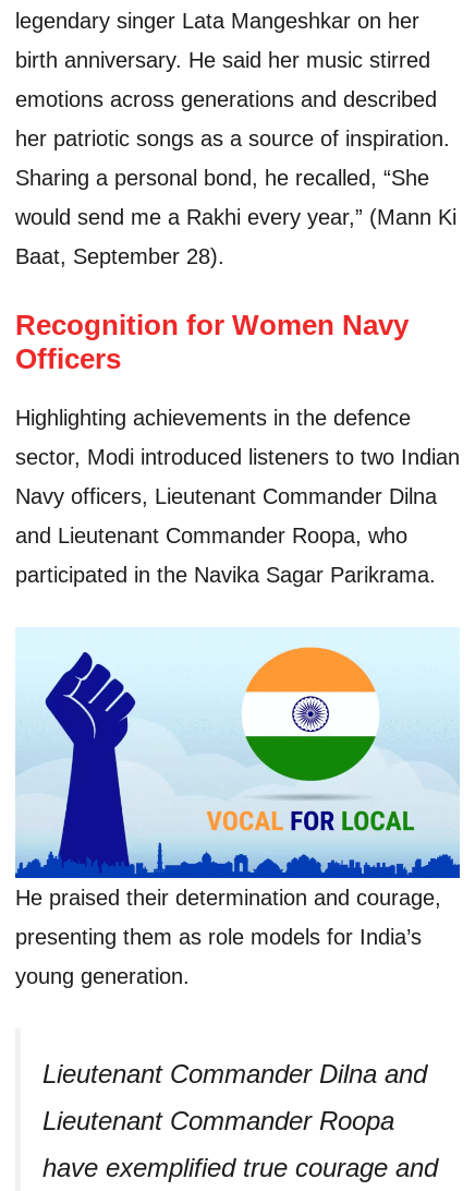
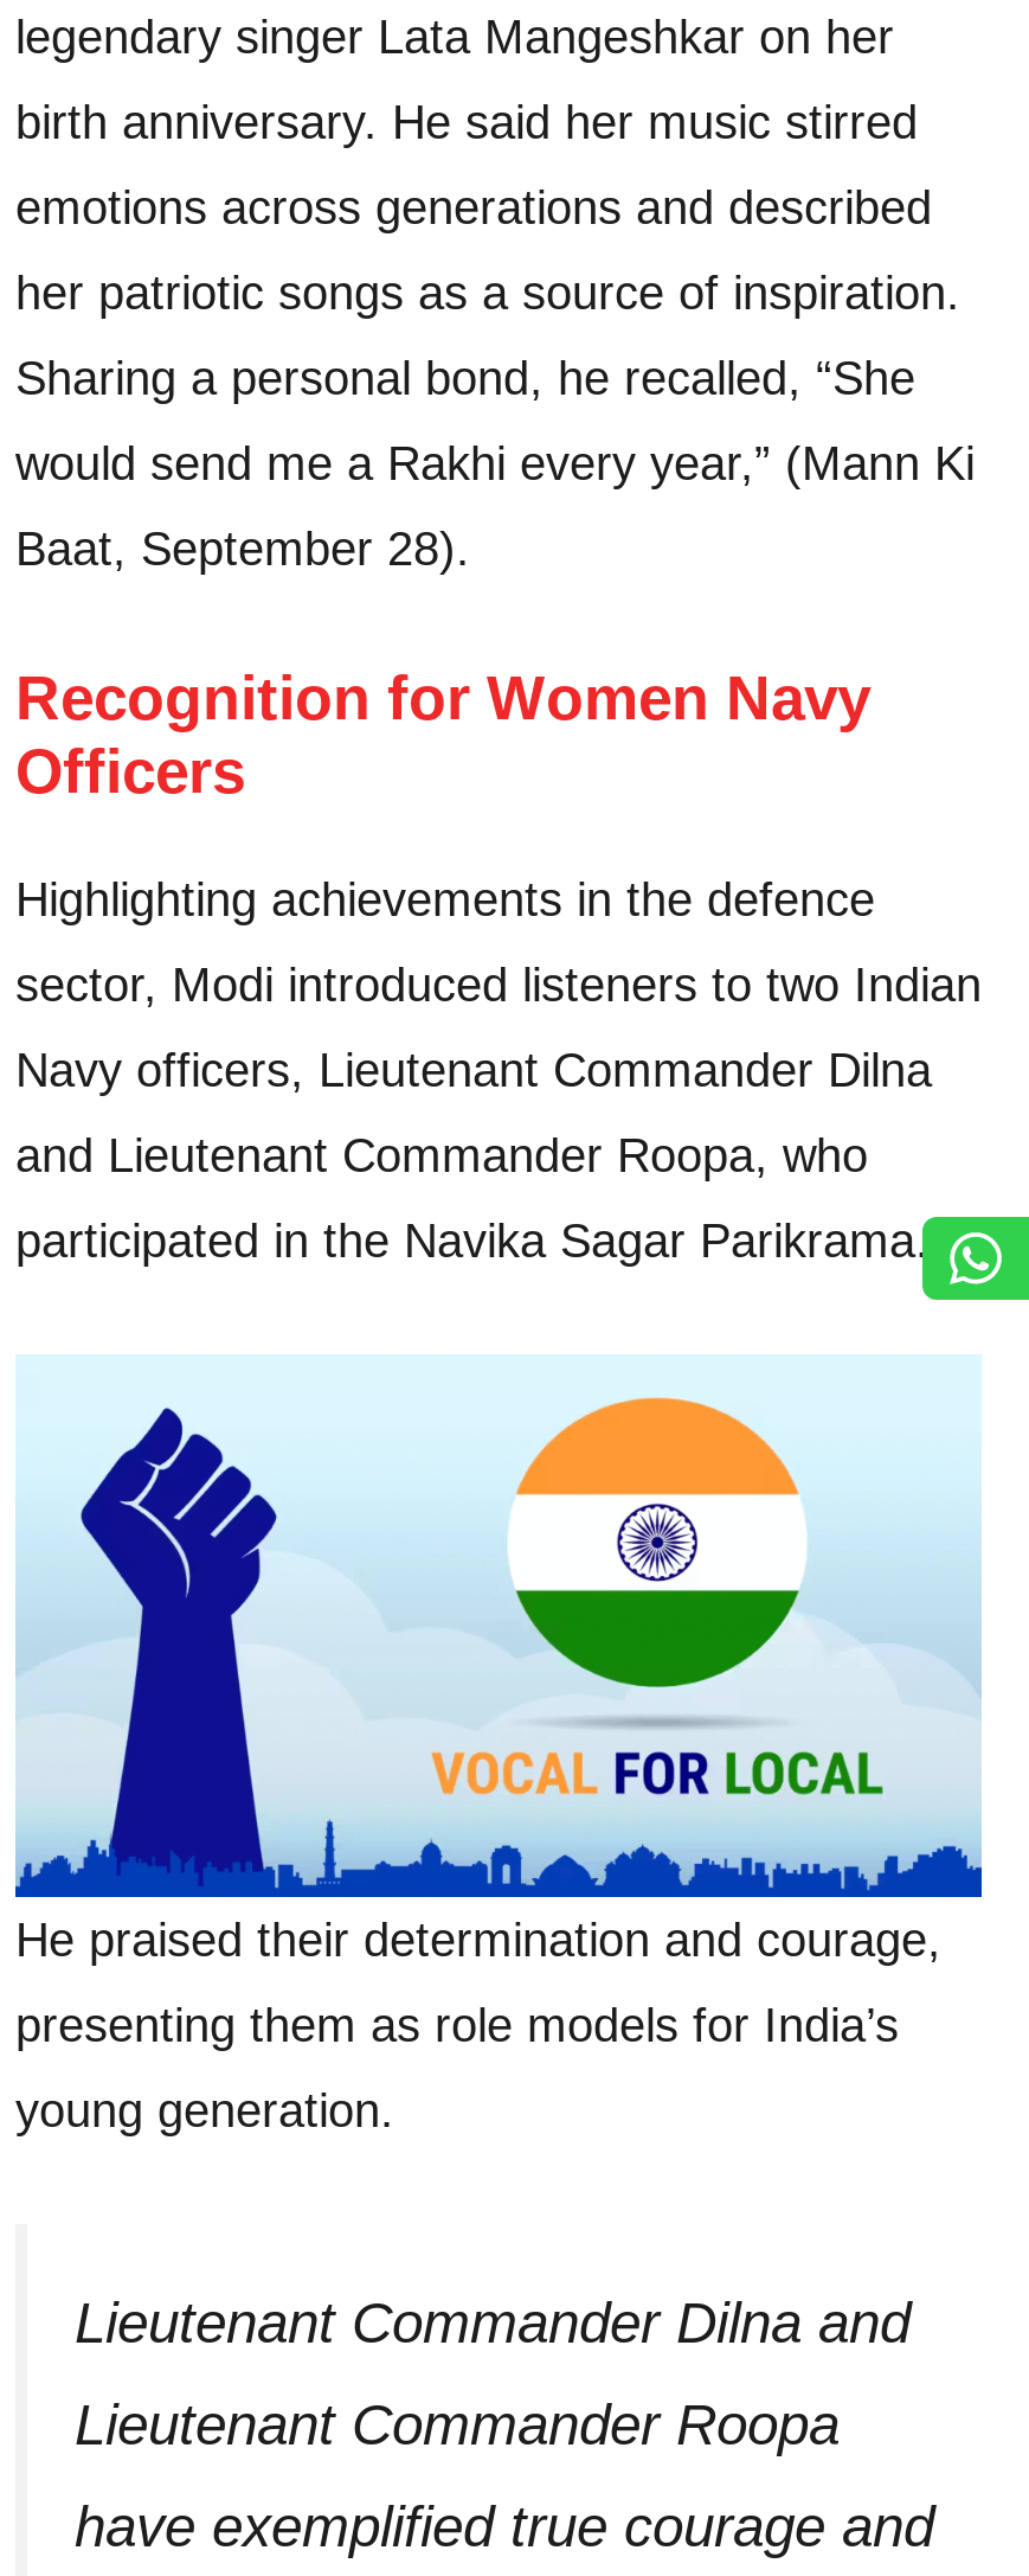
+ [image]
